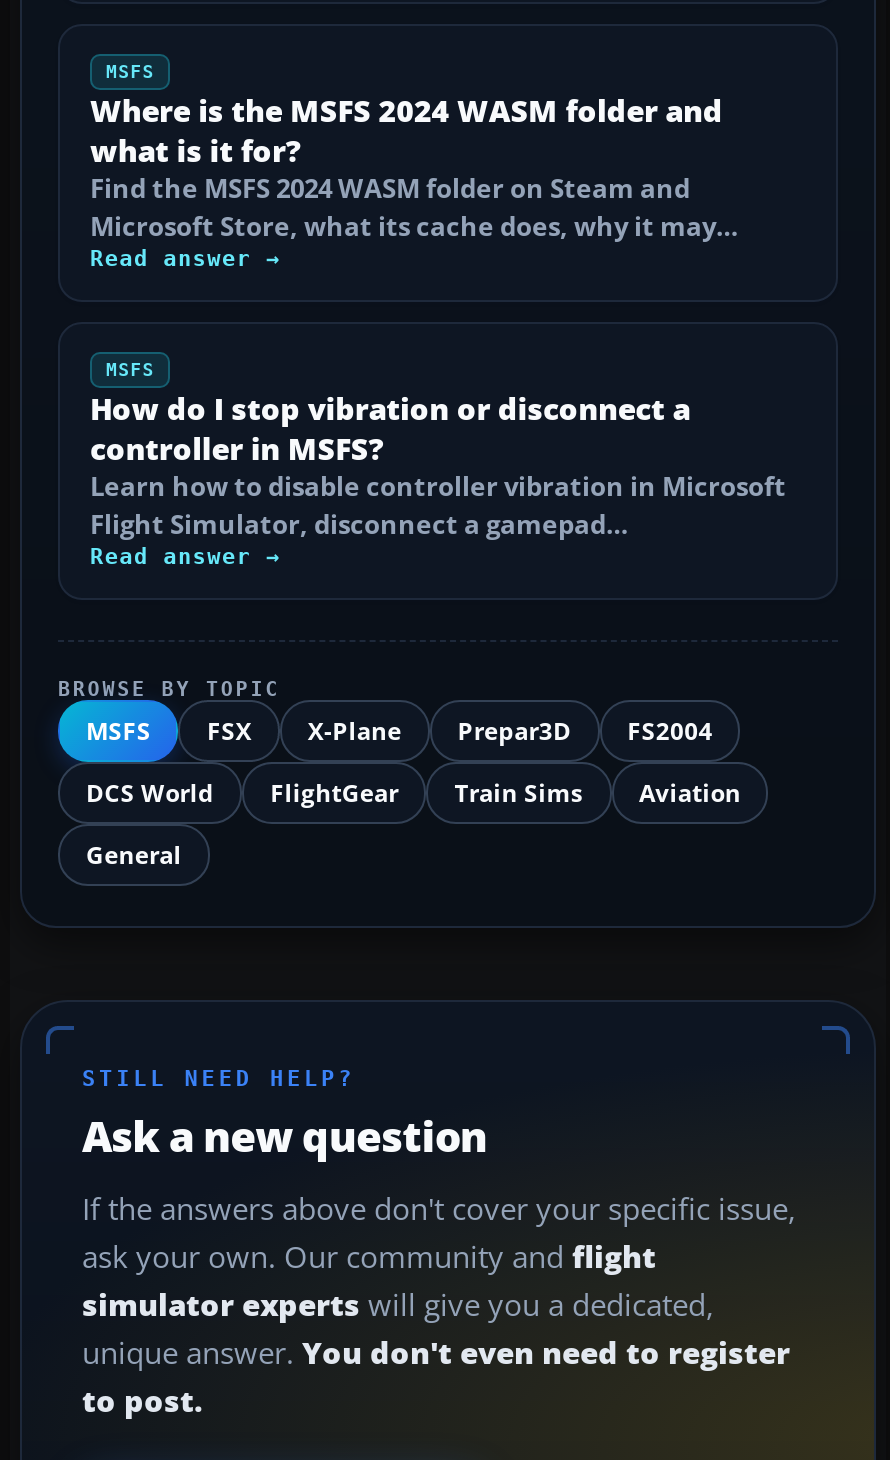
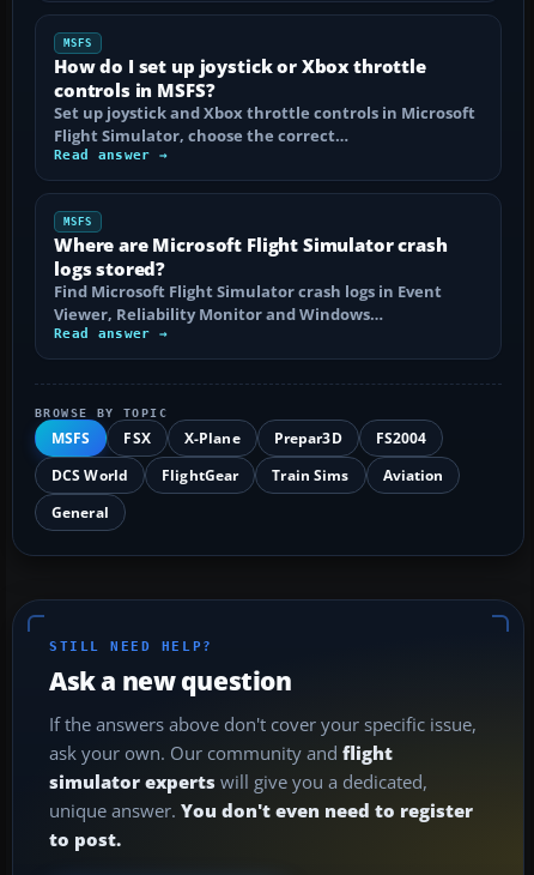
- Where is the MSFS 2024 WASM folder and
- what is it for?
- Find the MSFS 2024 WASM folder on Steam and
- Microsoft Store, what its cache does, why it may…
+ How do I set up joystick or Xbox throttle
+ controls in MSFS?
+ Set up joystick and Xbox throttle controls in Microsoft
+ Flight Simulator, choose the correct…

- How do I stop vibration or disconnect a
- controller in MSFS?
- Learn how to disable controller vibration in Microsoft
- Flight Simulator, disconnect a gamepad…
+ Where are Microsoft Flight Simulator crash
+ logs stored?
+ Find Microsoft Flight Simulator crash logs in Event
+ Viewer, Reliability Monitor and Windows…
